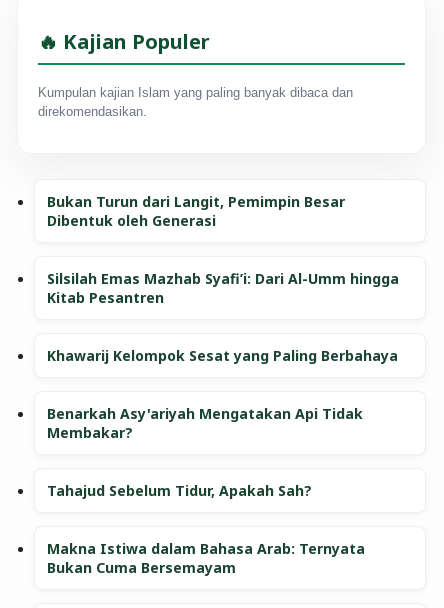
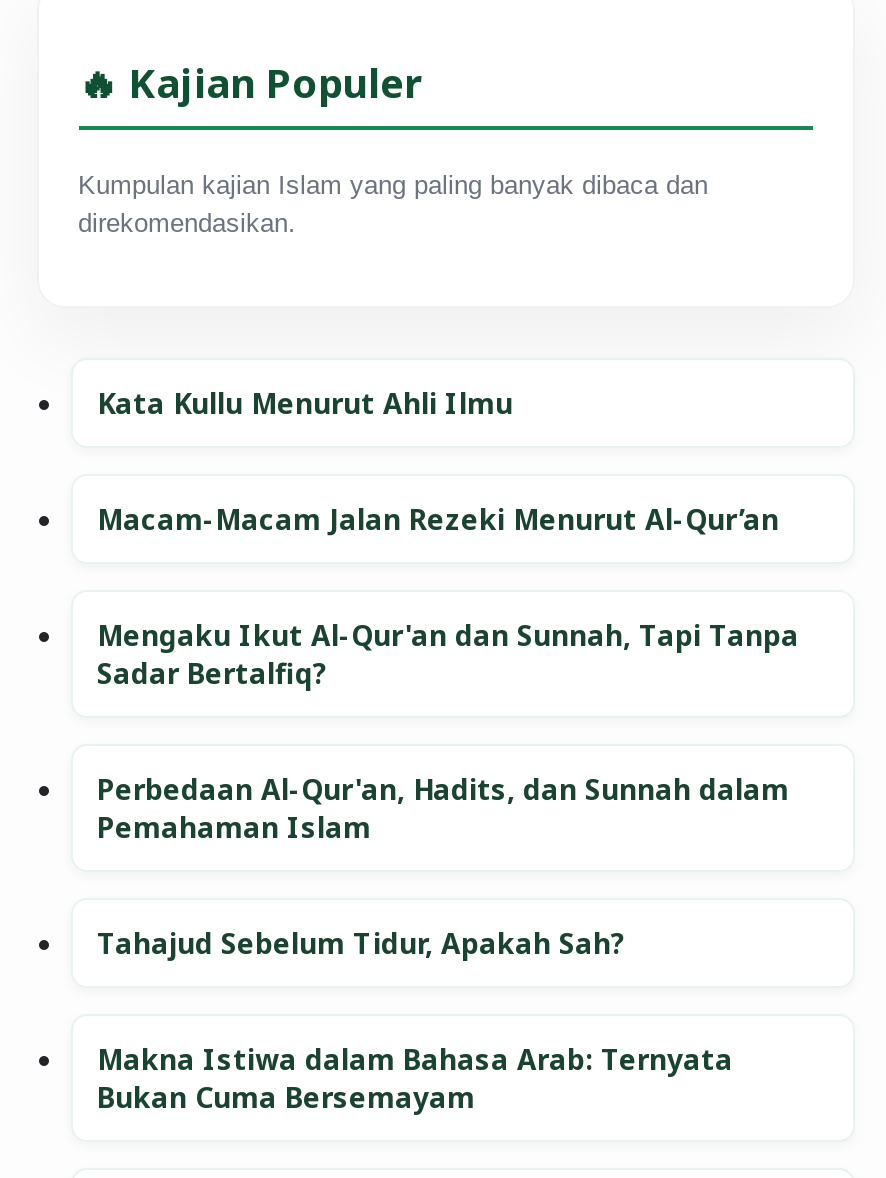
- Bukan Turun dari Langit, Pemimpin Besar
- Dibentuk oleh Generasi
+ Kata Kullu Menurut Ahli Ilmu

- Silsilah Emas Mazhab Syafi’i: Dari Al-Umm hingga
- Kitab Pesantren
+ Macam-Macam Jalan Rezeki Menurut Al-Qur’an

- Khawarij Kelompok Sesat yang Paling Berbahaya
+ Mengaku Ikut Al-Qur'an dan Sunnah, Tapi Tanpa
+ Sadar Bertalfiq?

- Benarkah Asy'ariyah Mengatakan Api Tidak
- Membakar?
+ Perbedaan Al-Qur'an, Hadits, dan Sunnah dalam
+ Pemahaman Islam
